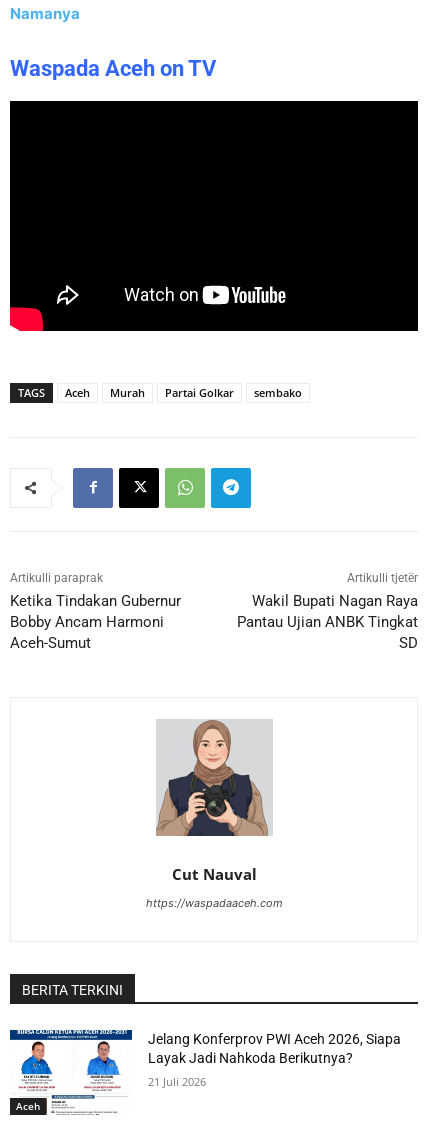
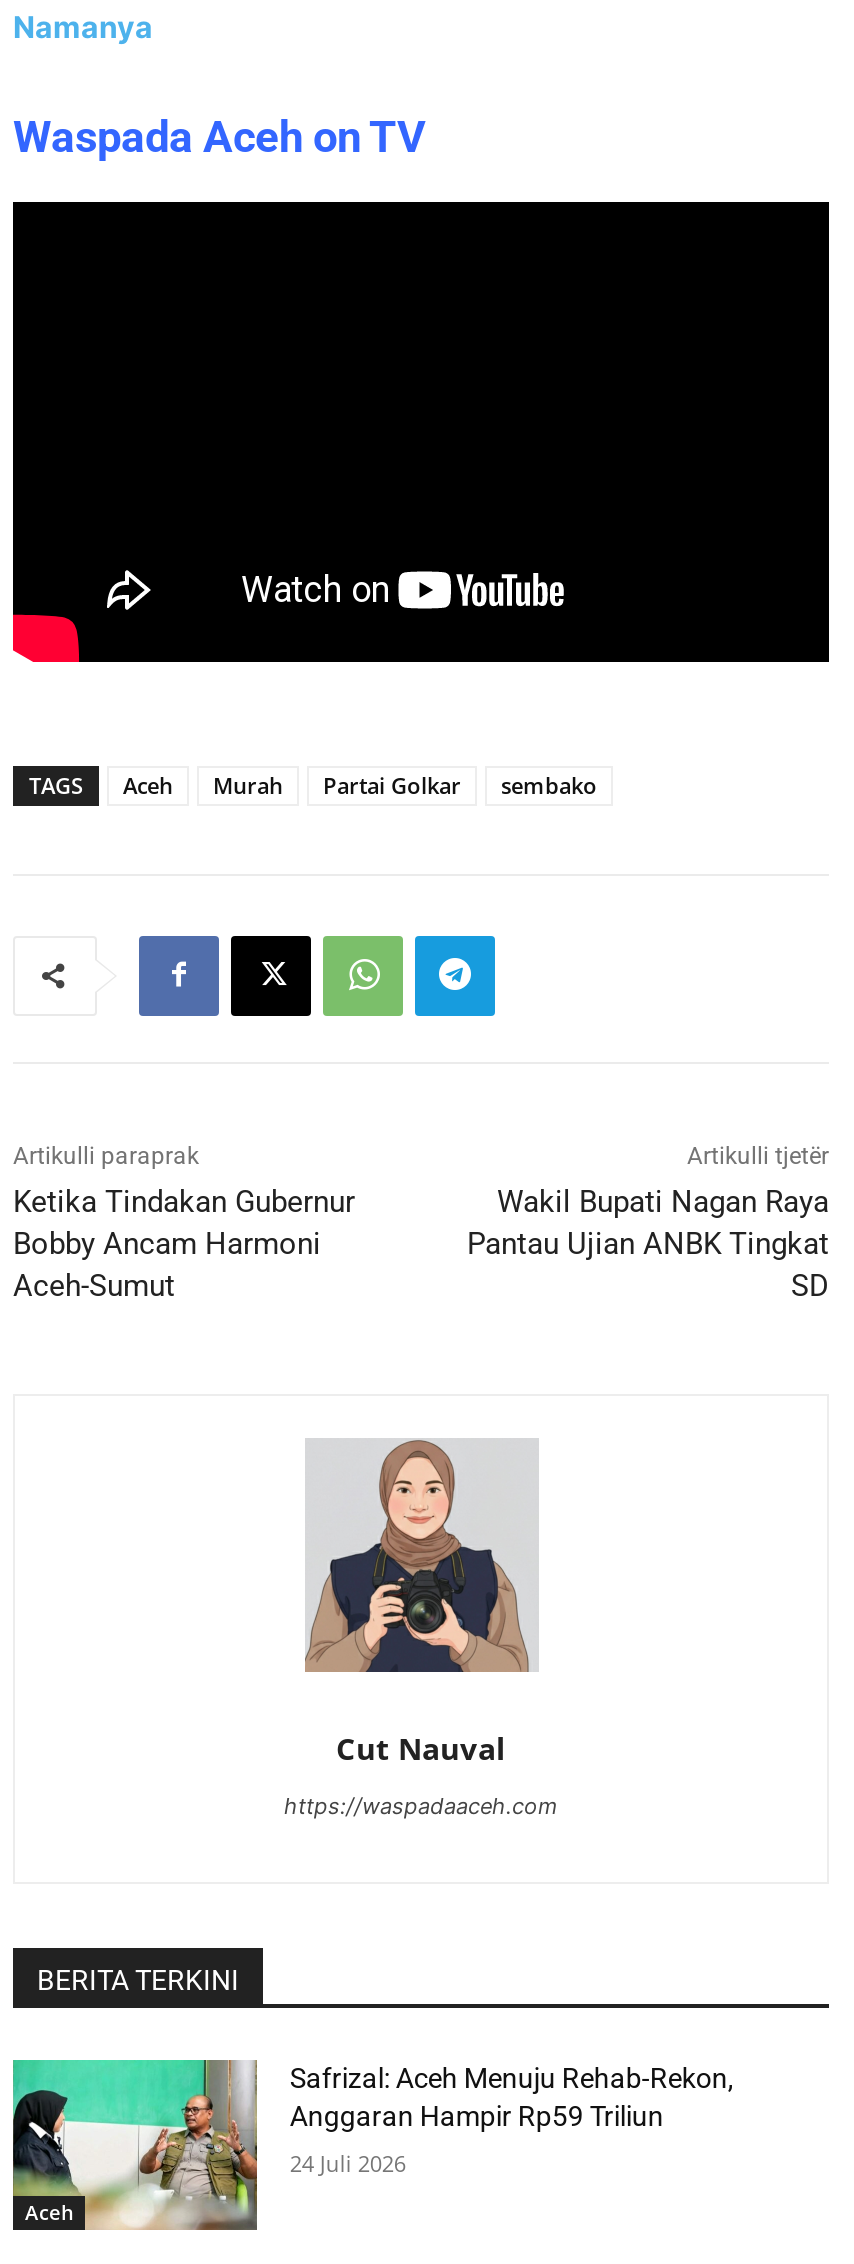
- [image]
- Jelang Konferprov PWI Aceh 2026, Siapa
- Layak Jadi Nahkoda Berikutnya?
+ [image]
+ Safrizal: Aceh Menuju Rehab-Rekon,
+ Anggaran Hampir Rp59 Triliun

- 21 Juli 2026
+ 24 Juli 2026
